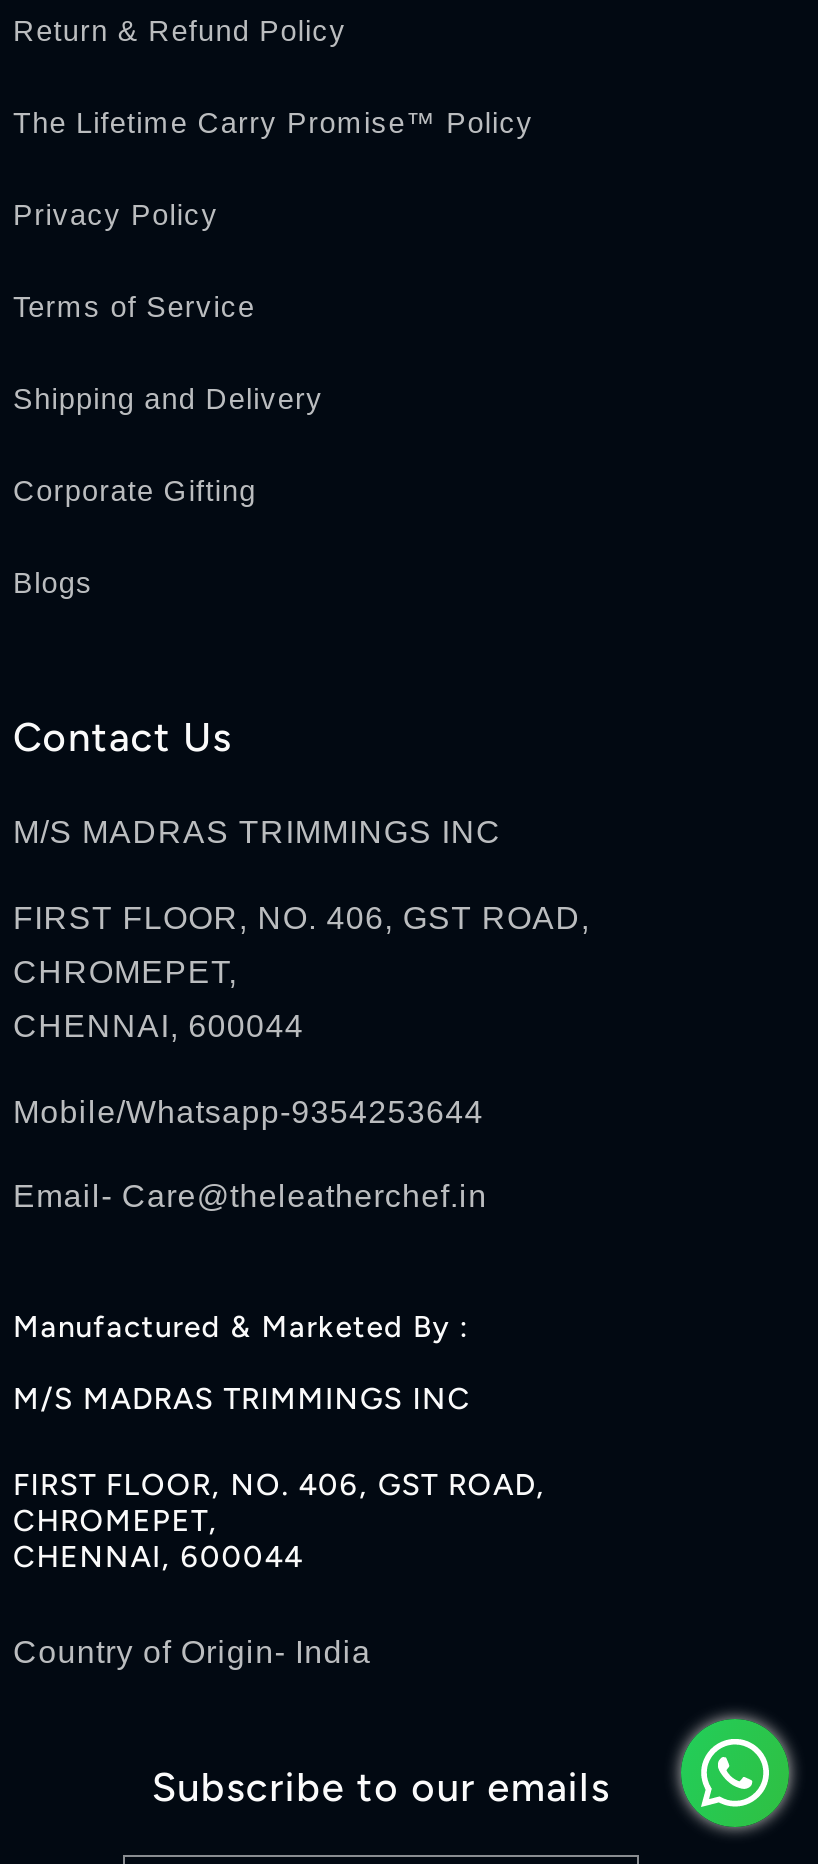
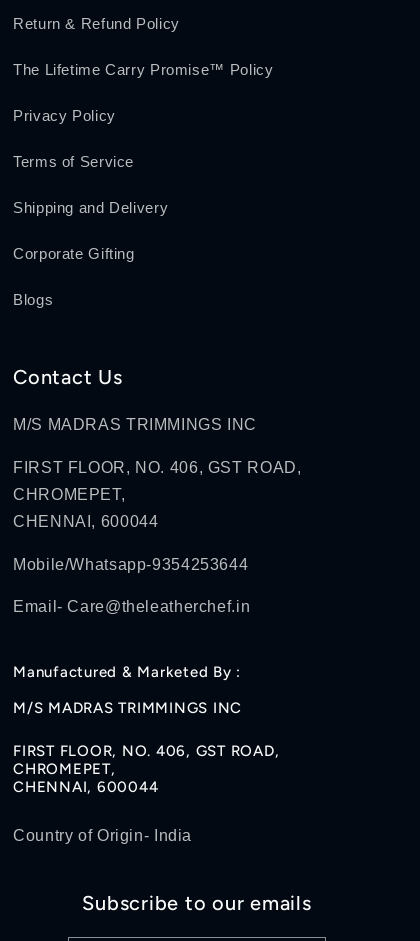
- [image]
